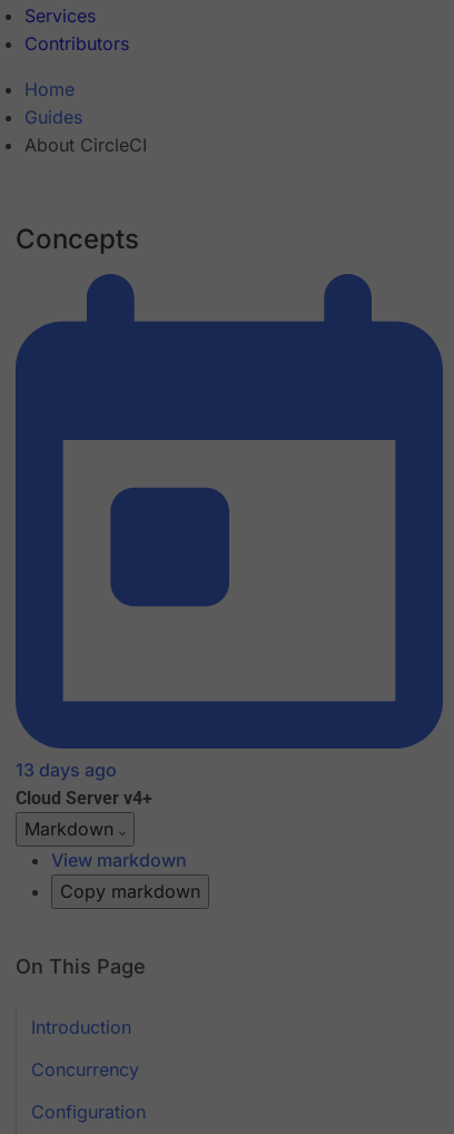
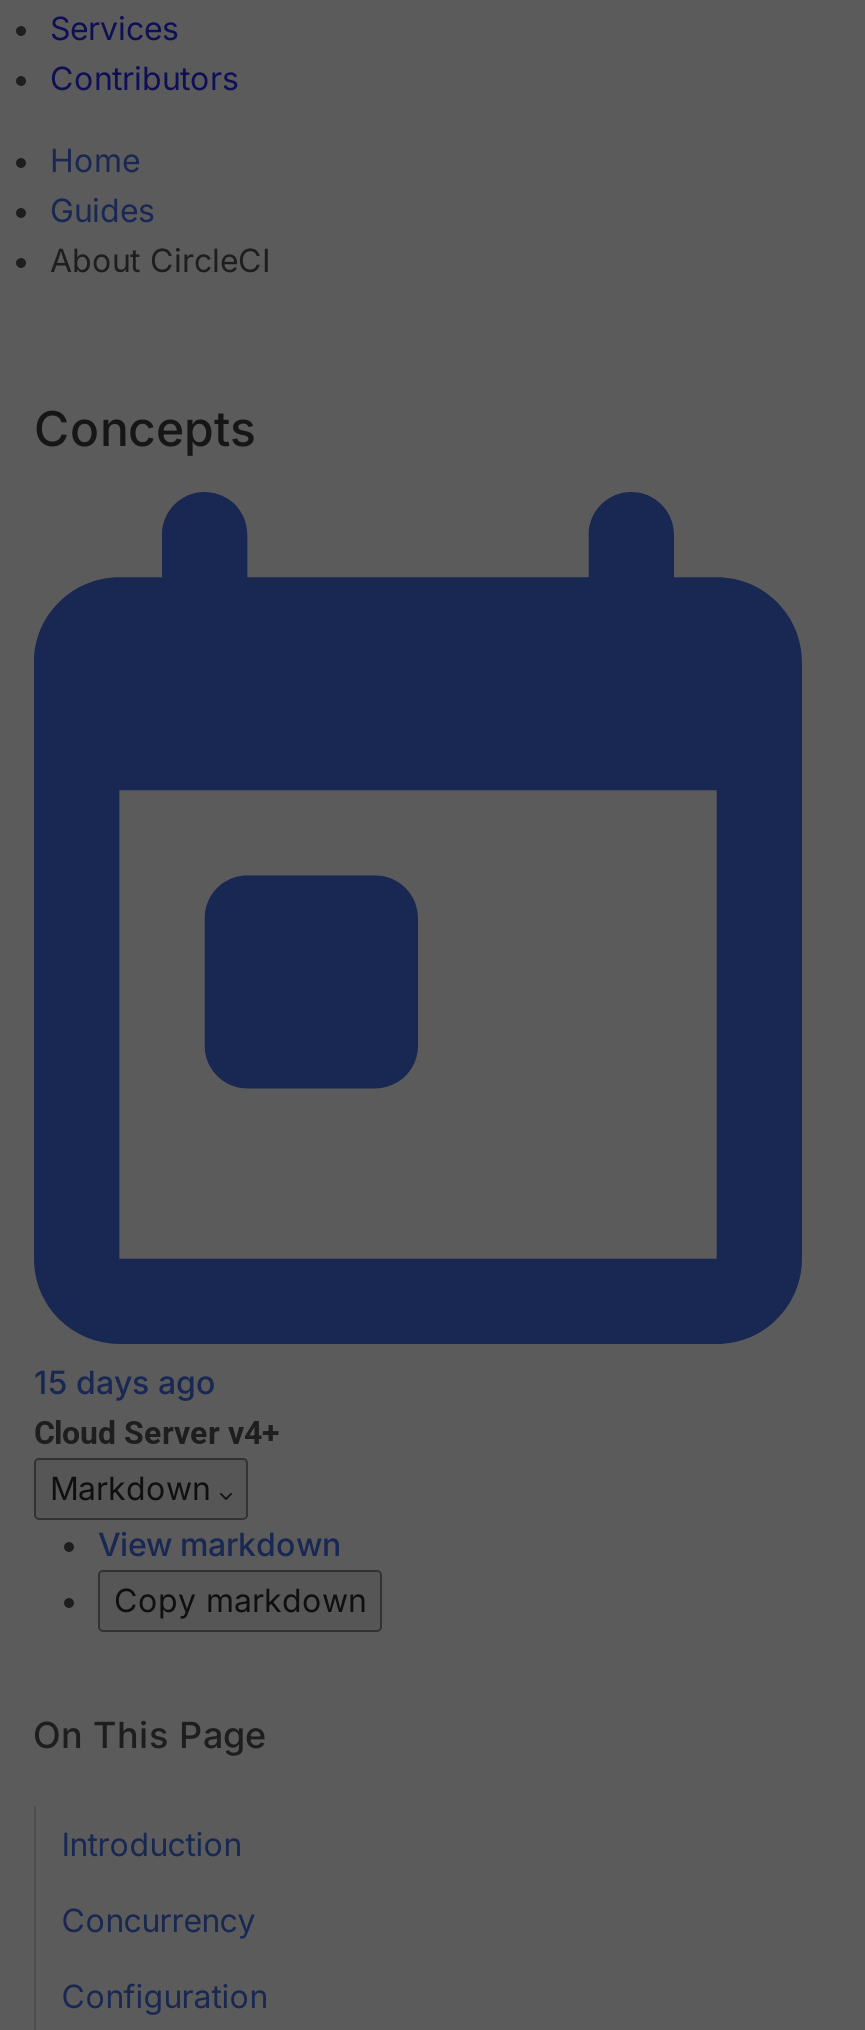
- 13 days ago
+ 15 days ago
